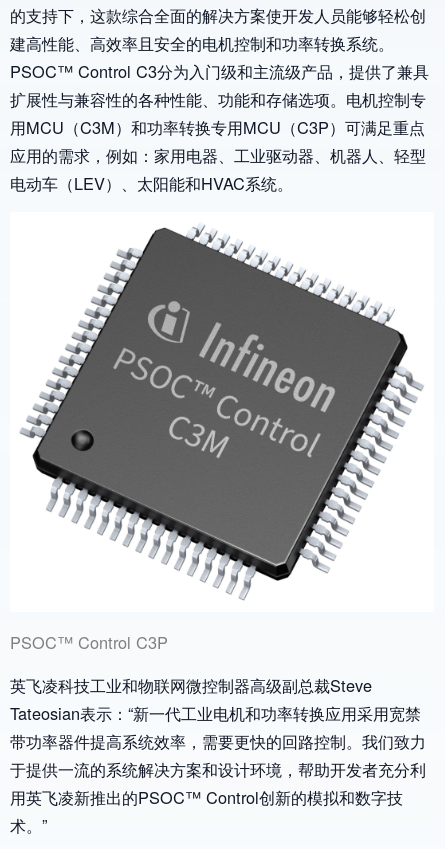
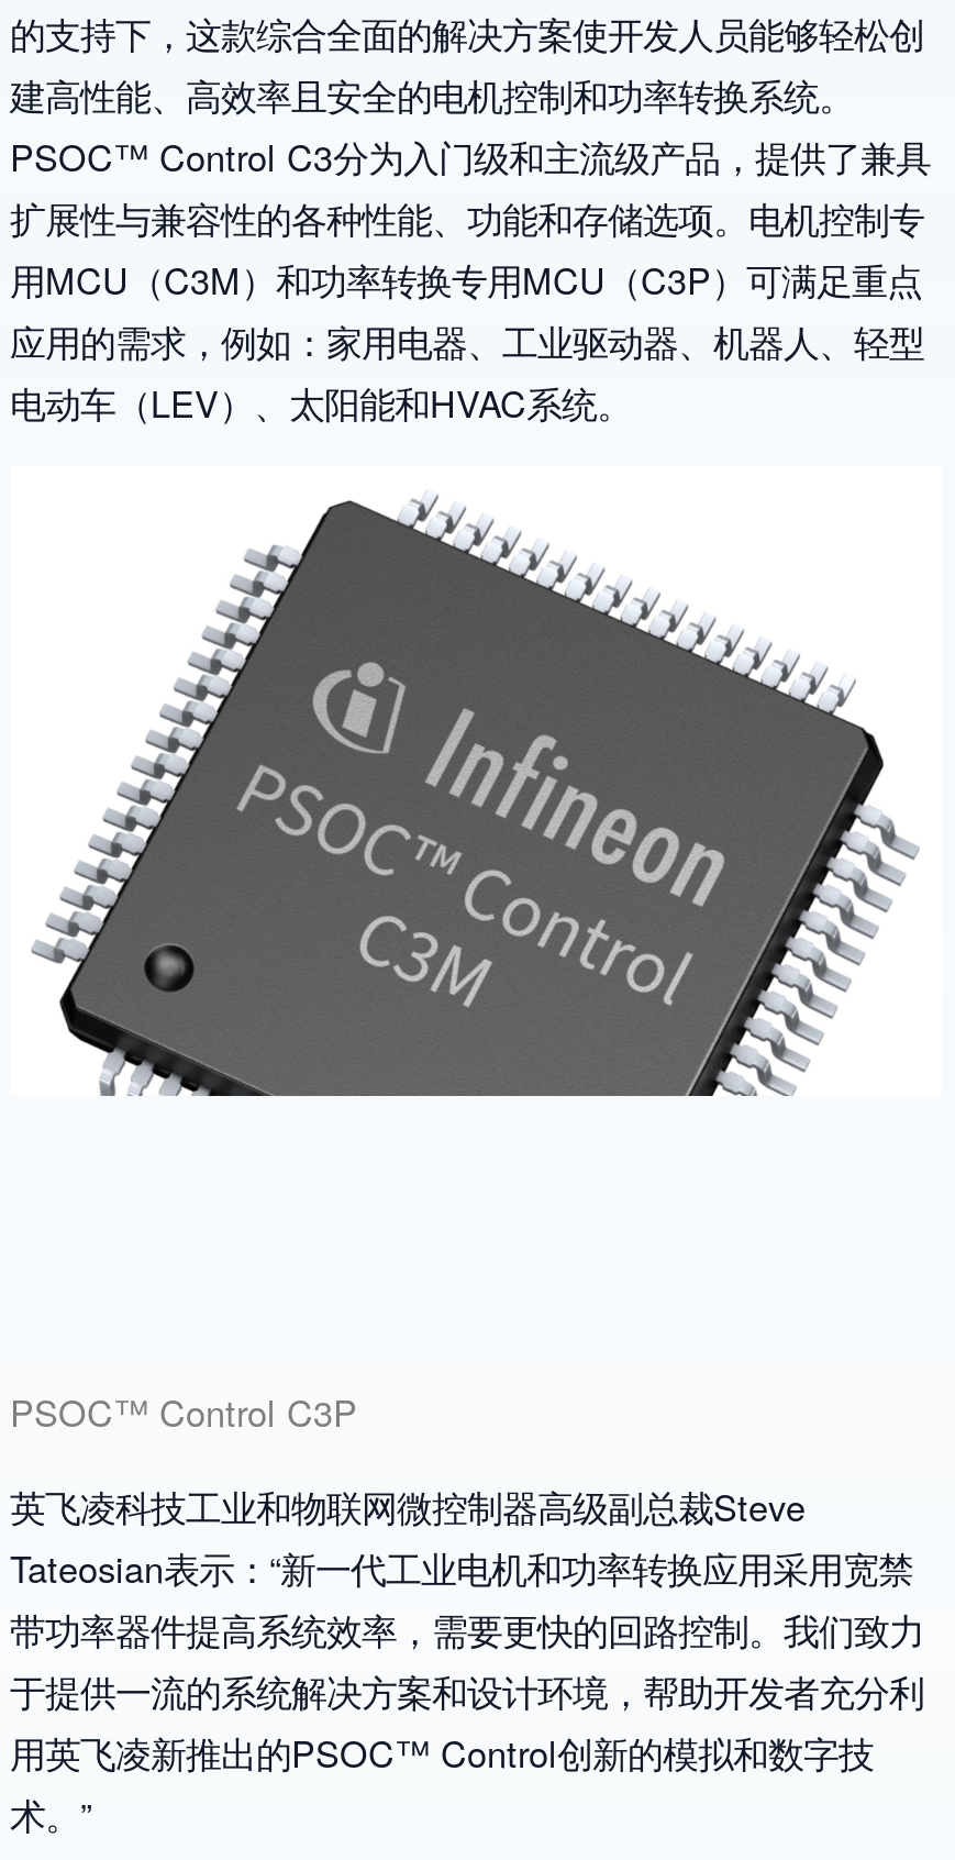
- [image]
